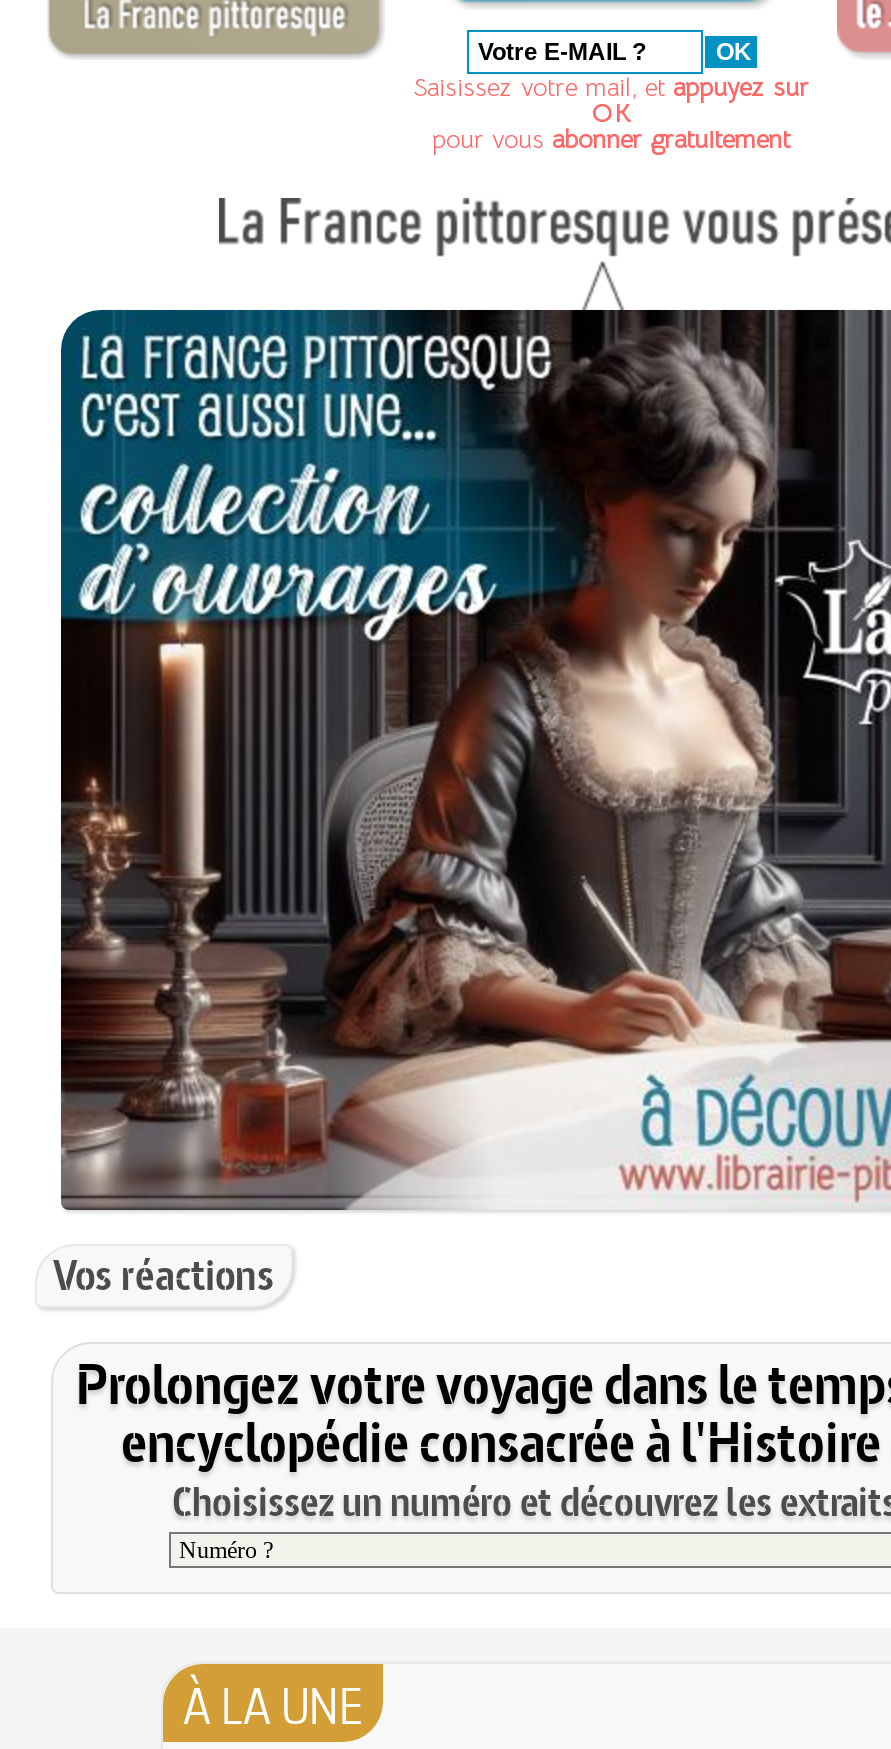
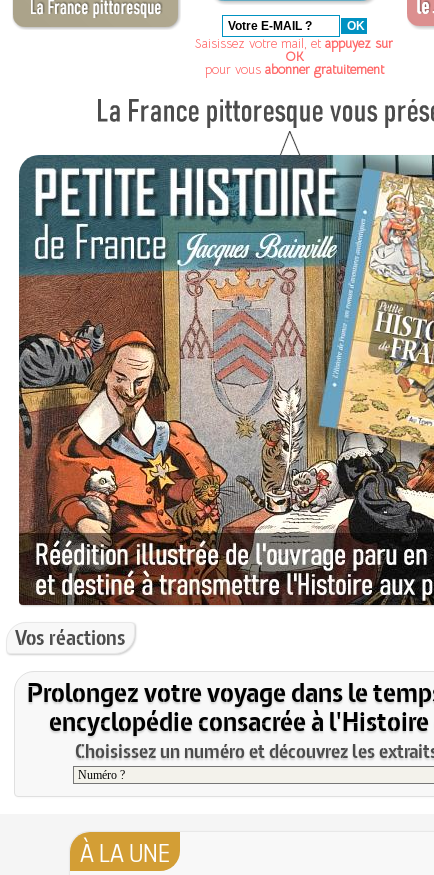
- [image]
+ [image]
